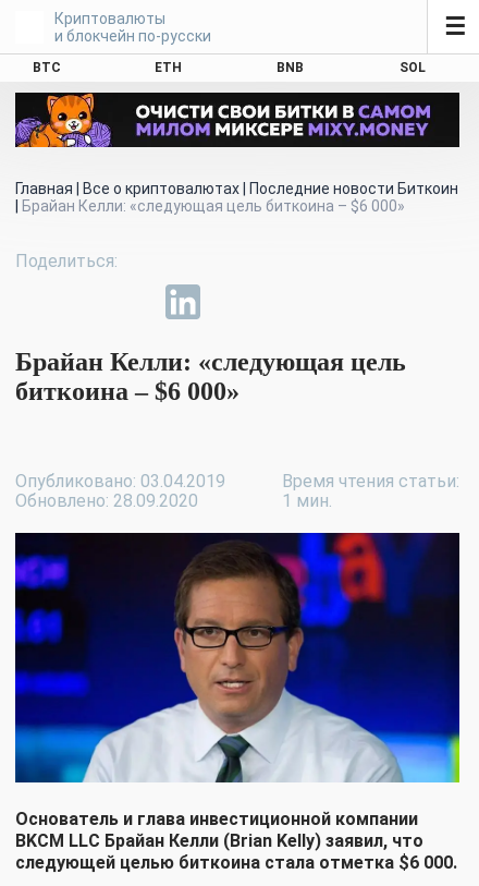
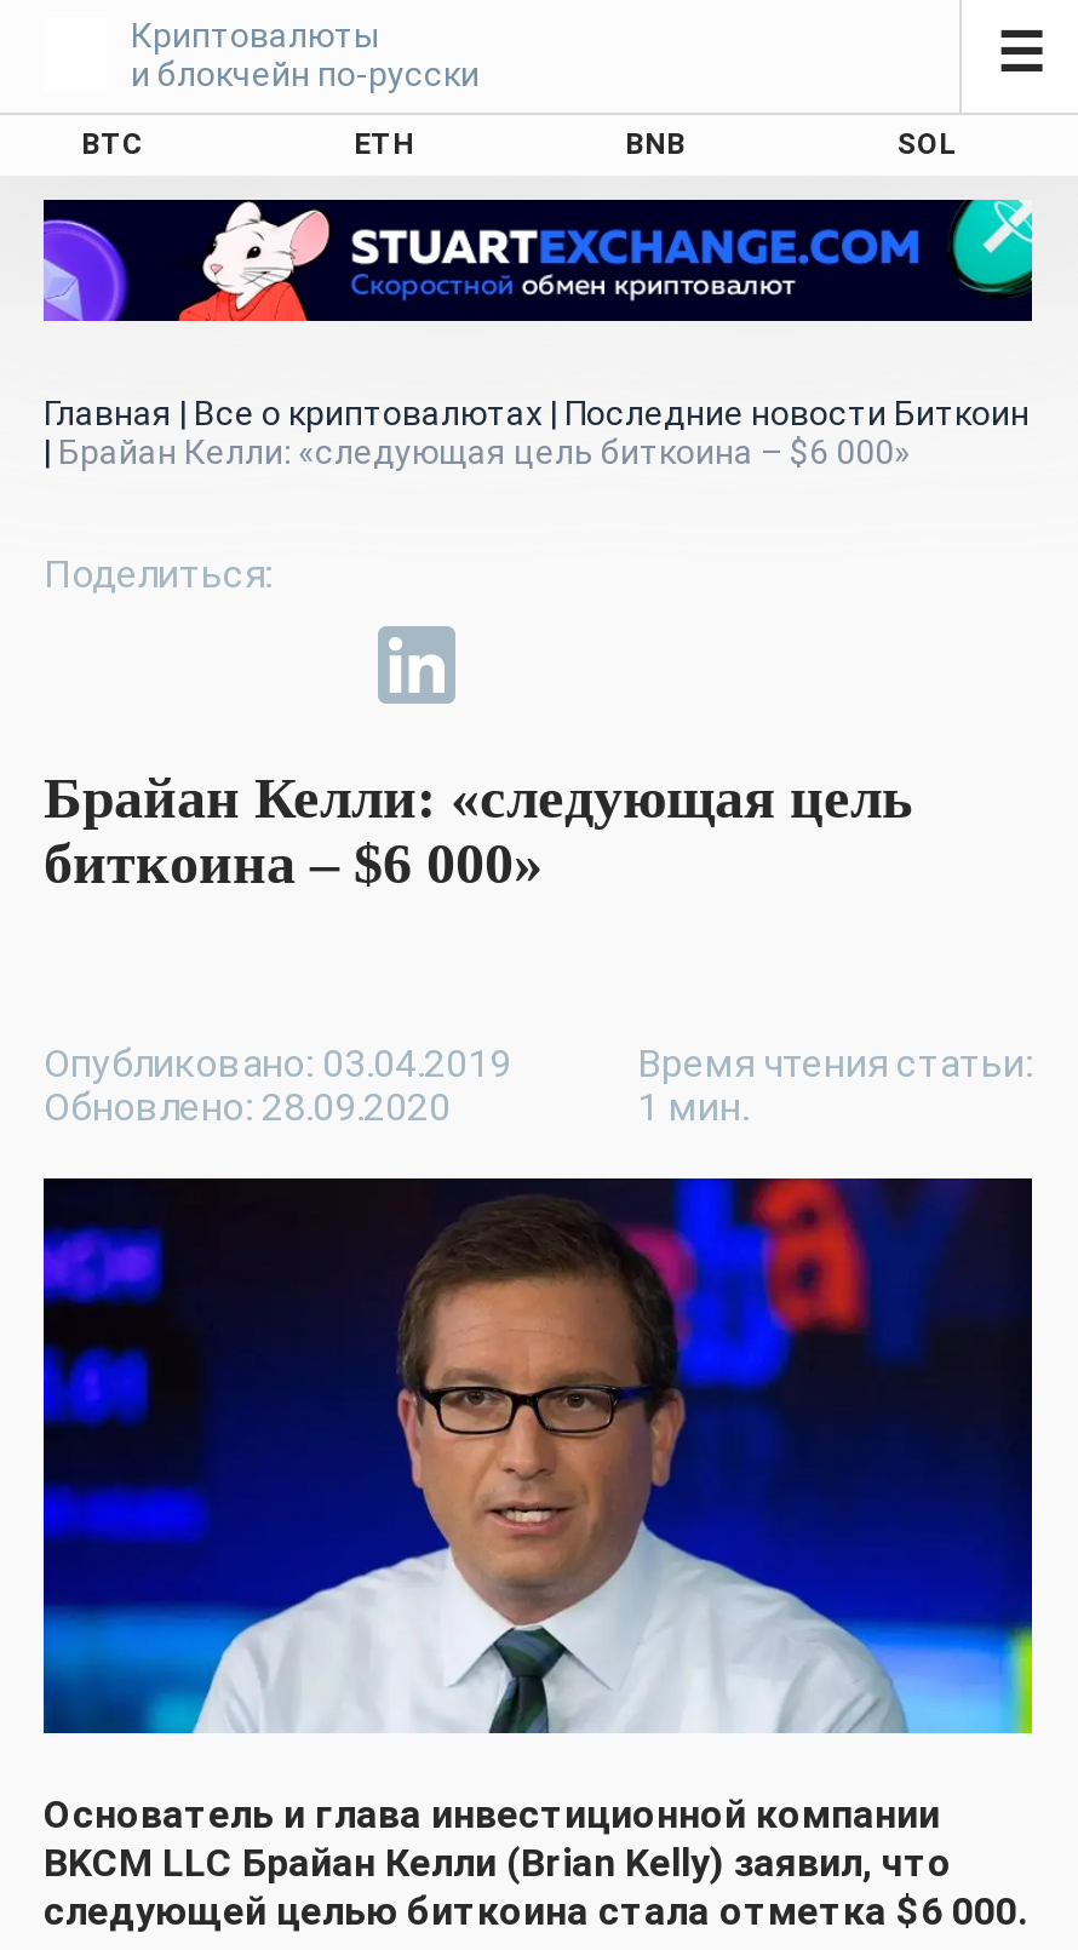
- [image]
+ [image]
